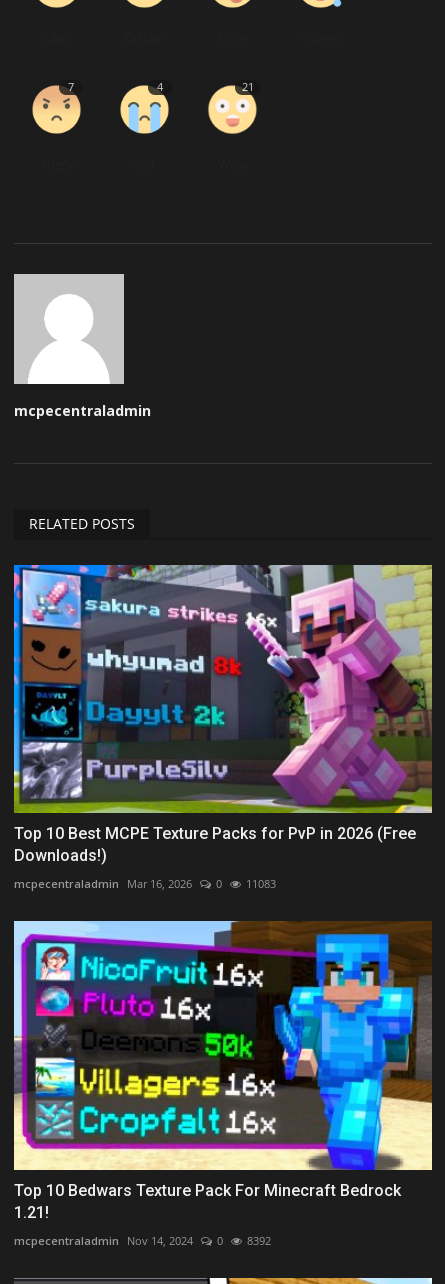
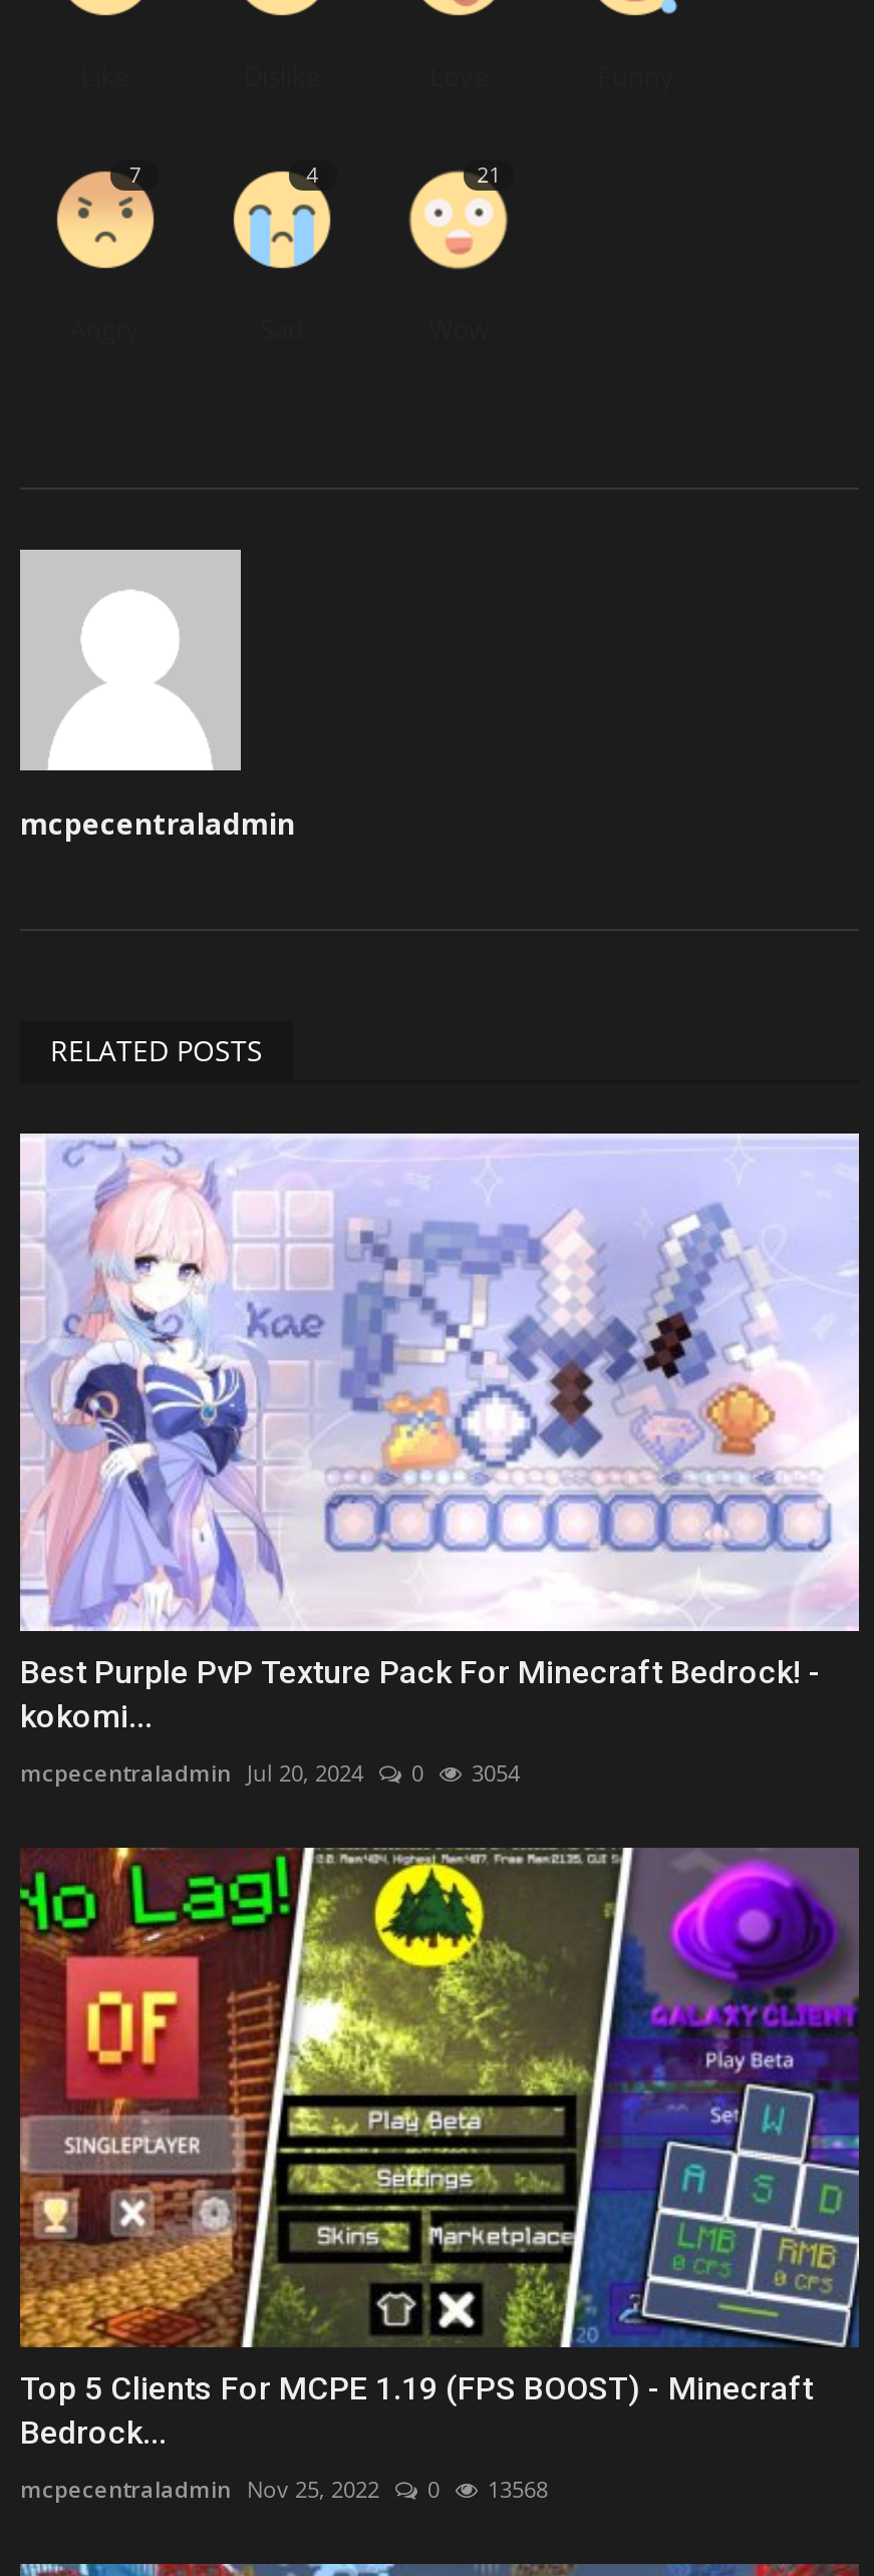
- [image]
- Top 10 Best MCPE Texture Packs for PvP in 2026 (Free
- Downloads!)
+ [image]
+ Best Purple PvP Texture Pack For Minecraft Bedrock! -
+ kokomi...

- mcpecentraladmin Mar 16, 2026
+ mcpecentraladmin Jul 20, 2024

- 11083
+ 3054

- [image]
- Top 10 Bedwars Texture Pack For Minecraft Bedrock
- 1.21!
+ [image]
+ Top 5 Clients For MCPE 1.19 (FPS BOOST) - Minecraft
+ Bedrock...

- mcpecentraladmin Nov 14, 2024
+ mcpecentraladmin Nov 25, 2022

- 8392
+ 13568
